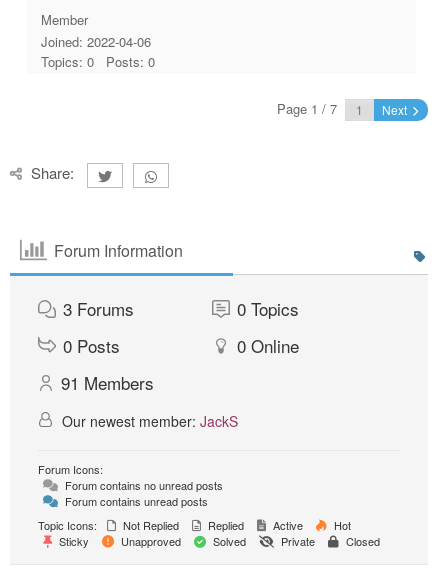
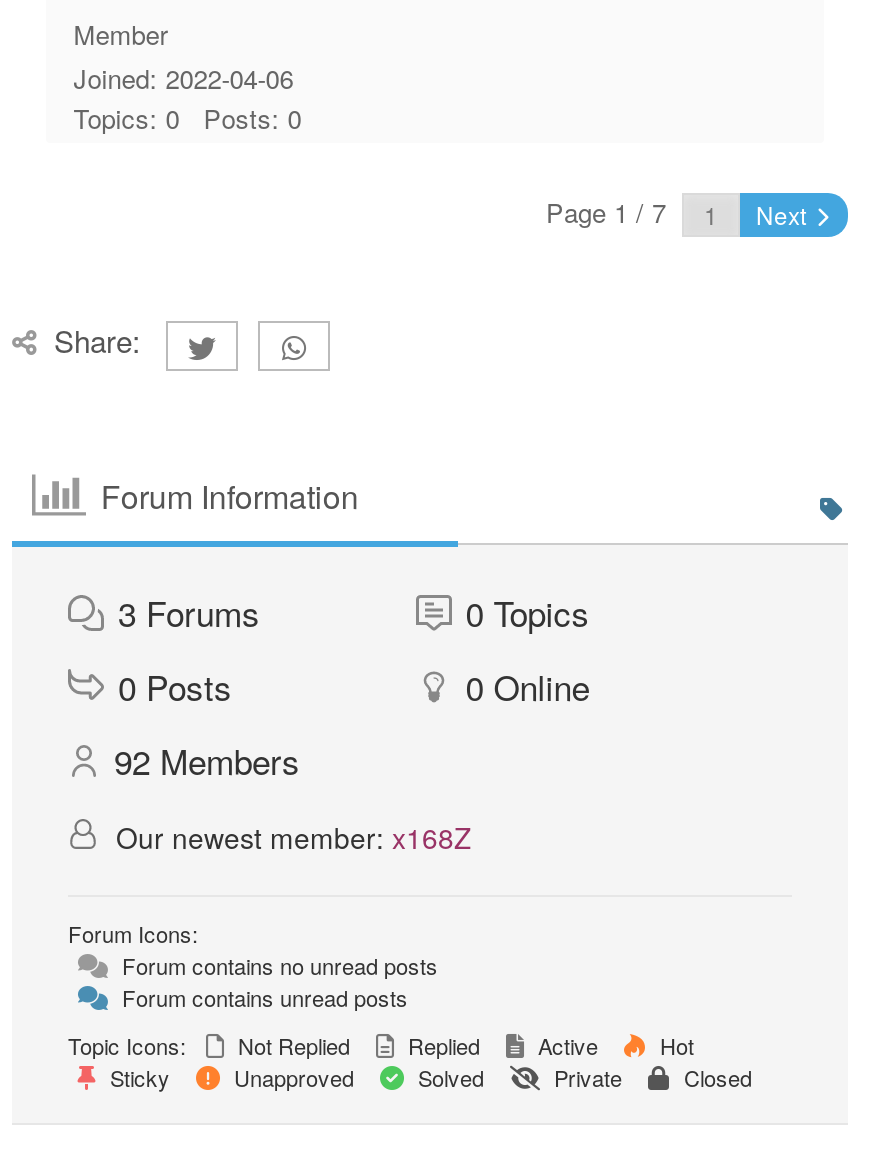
- 91 Members
+ 92 Members

- Our newest member: JackS
+ Our newest member: x168Z
